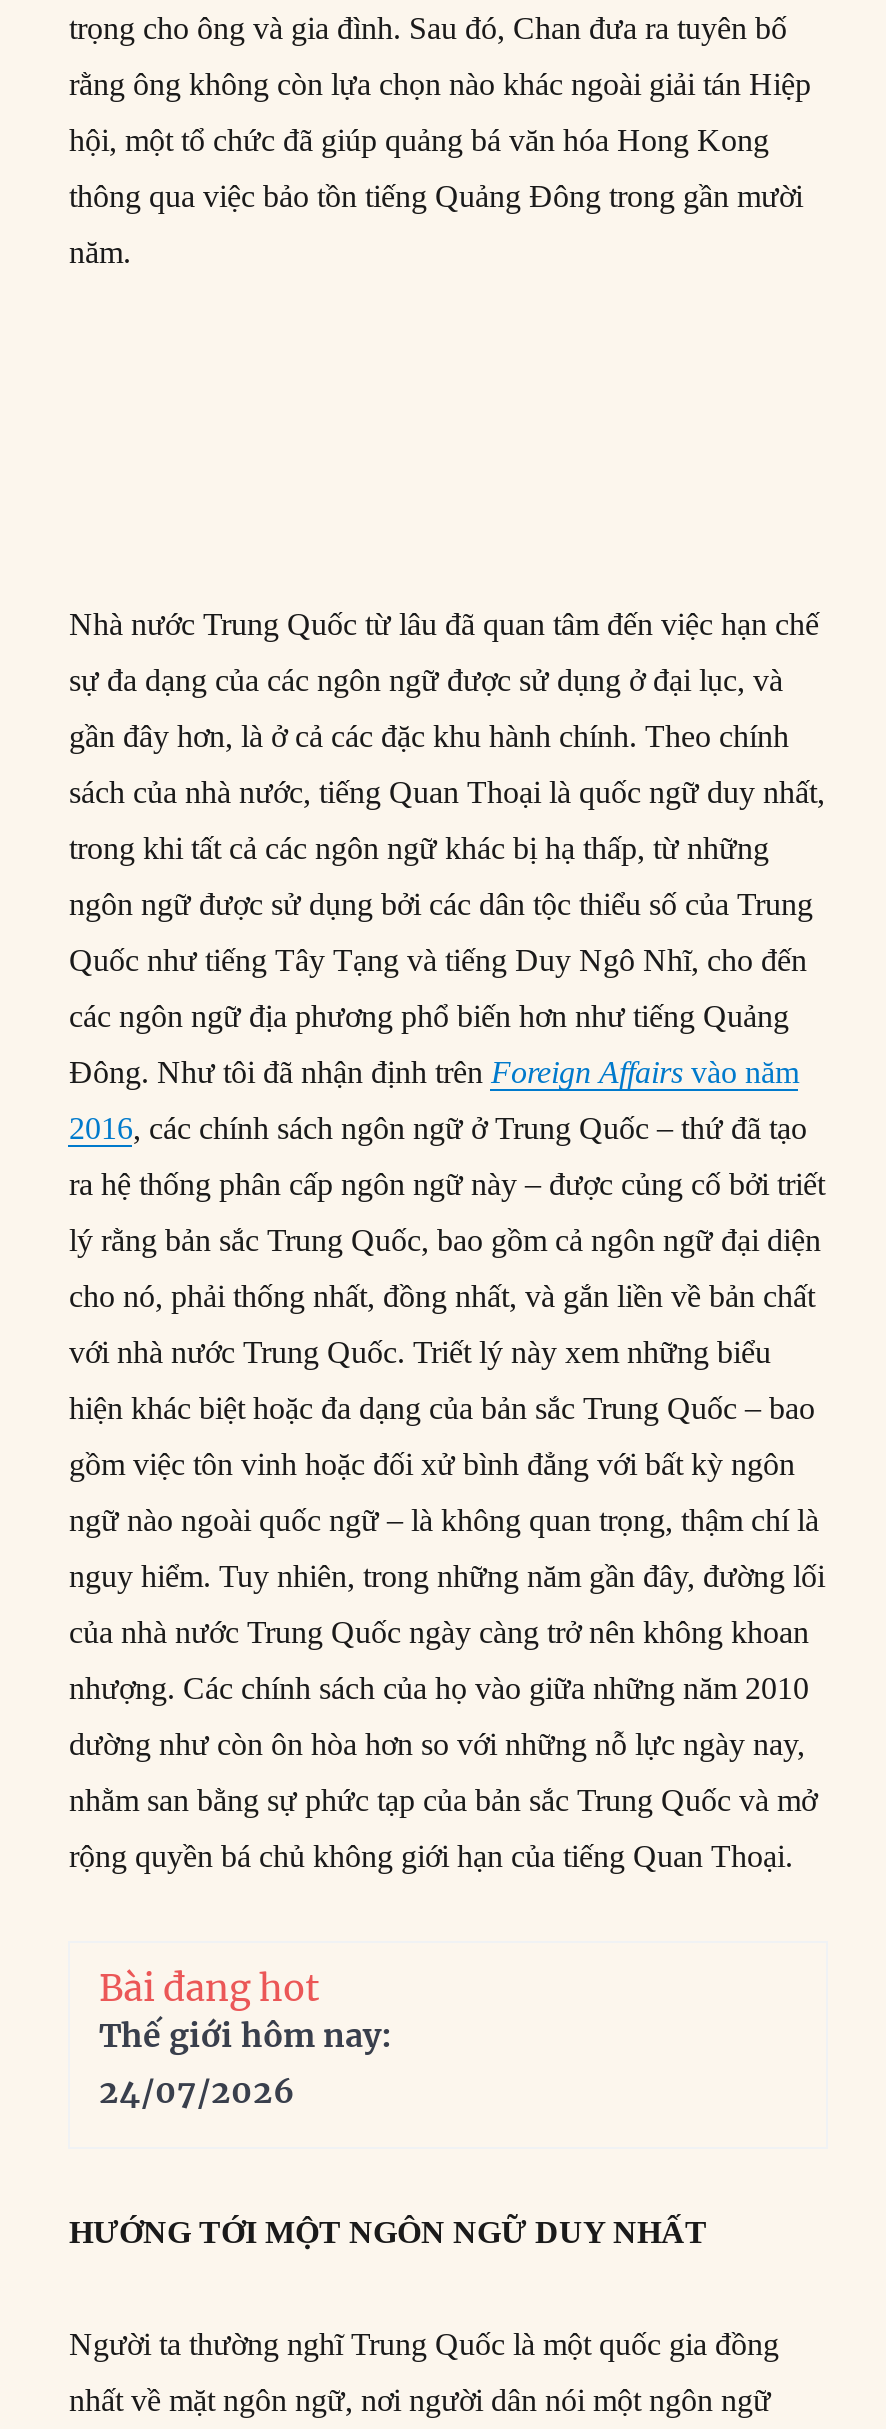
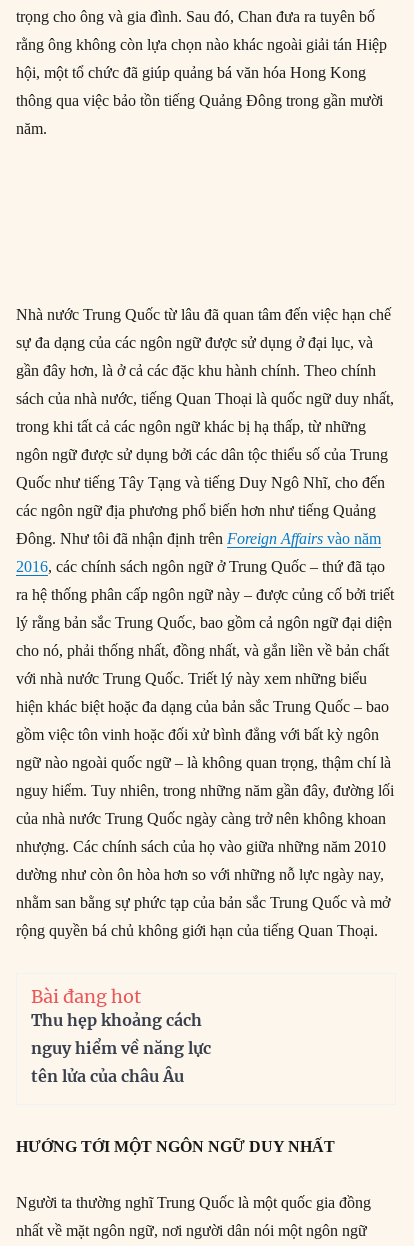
- Thế giới hôm nay:
- 24/07/2026
+ Thu hẹp khoảng cách
+ nguy hiểm về năng lực
+ tên lửa của châu Âu
